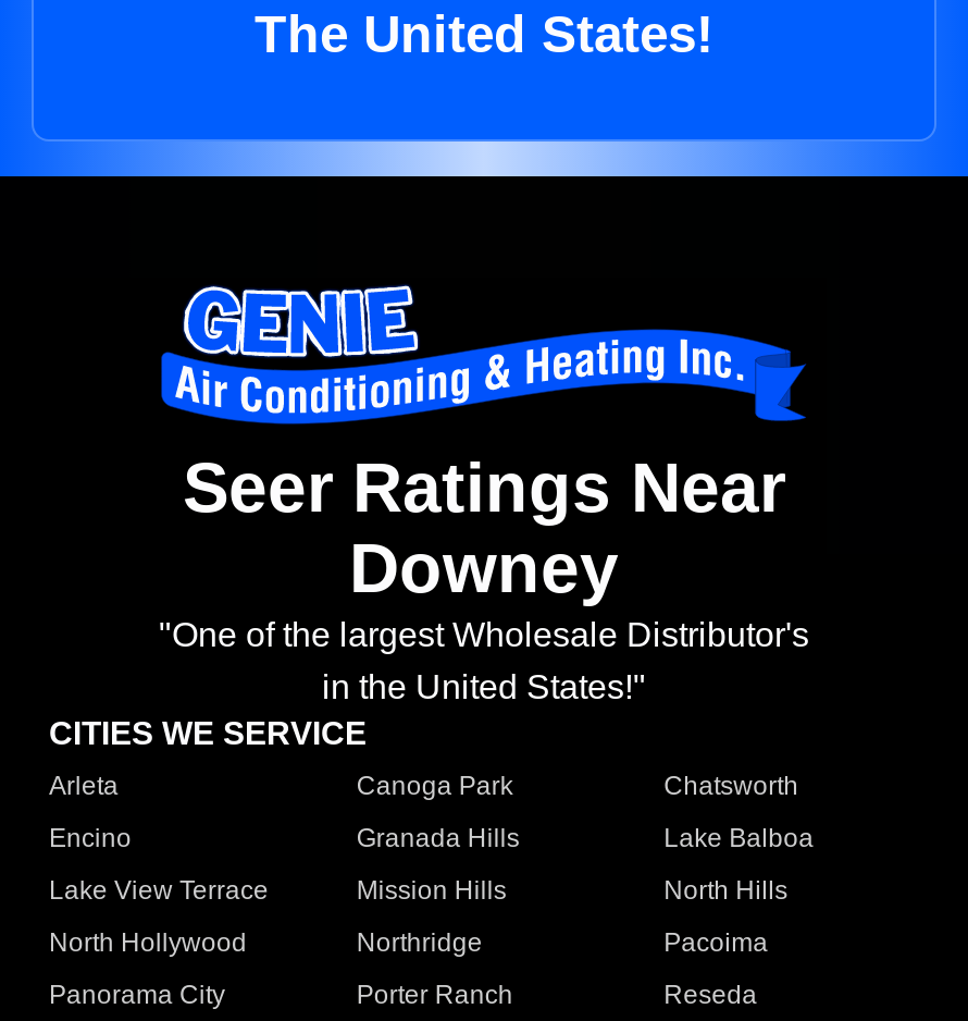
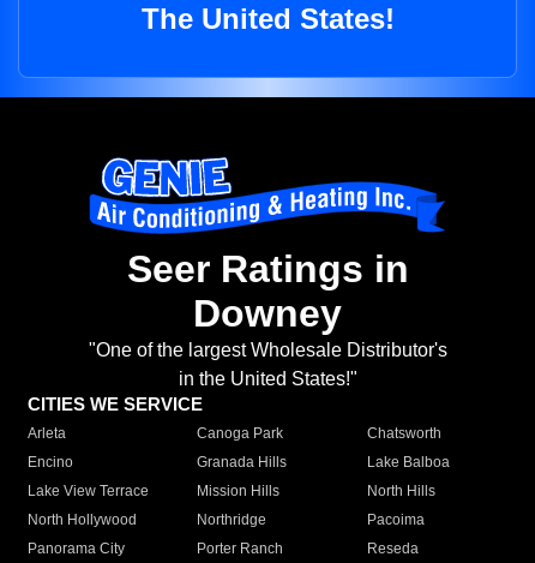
- Seer Ratings Near
+ Seer Ratings in
